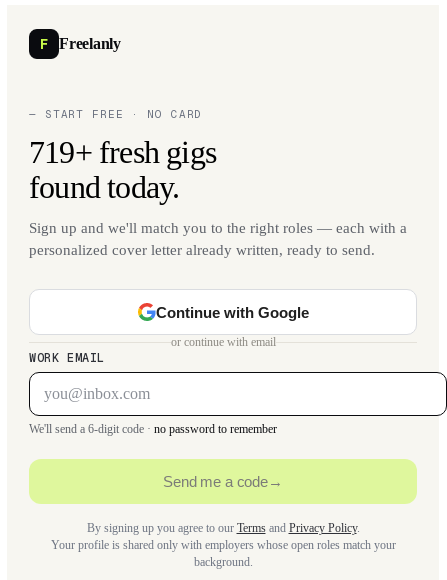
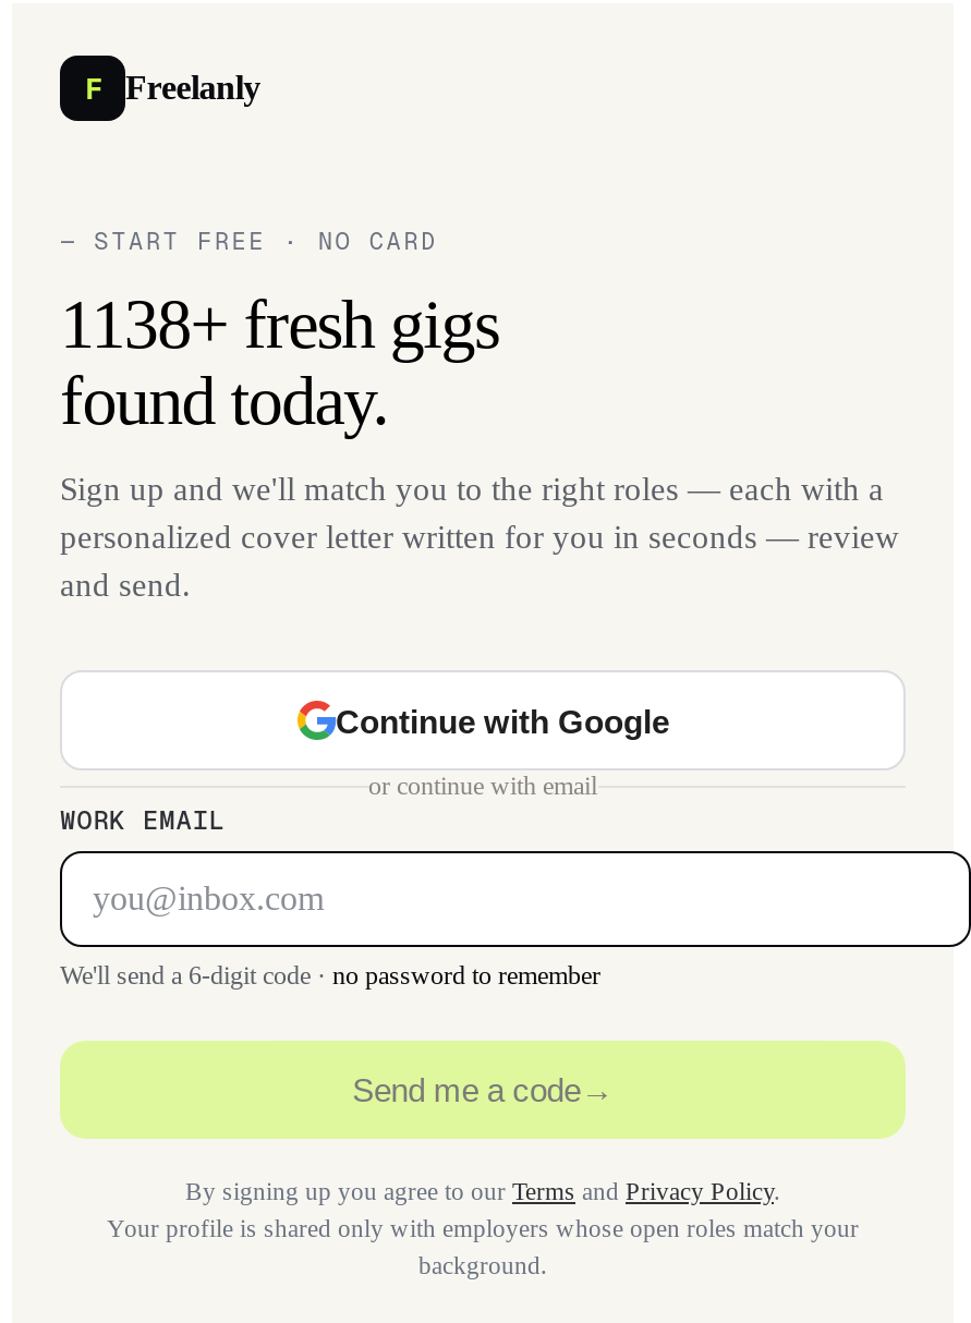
- 719+ fresh gigs
+ 1138+ fresh gigs

- personalized cover letter already written, ready to send.
+ personalized cover letter written for you in seconds — review
+ and send.
